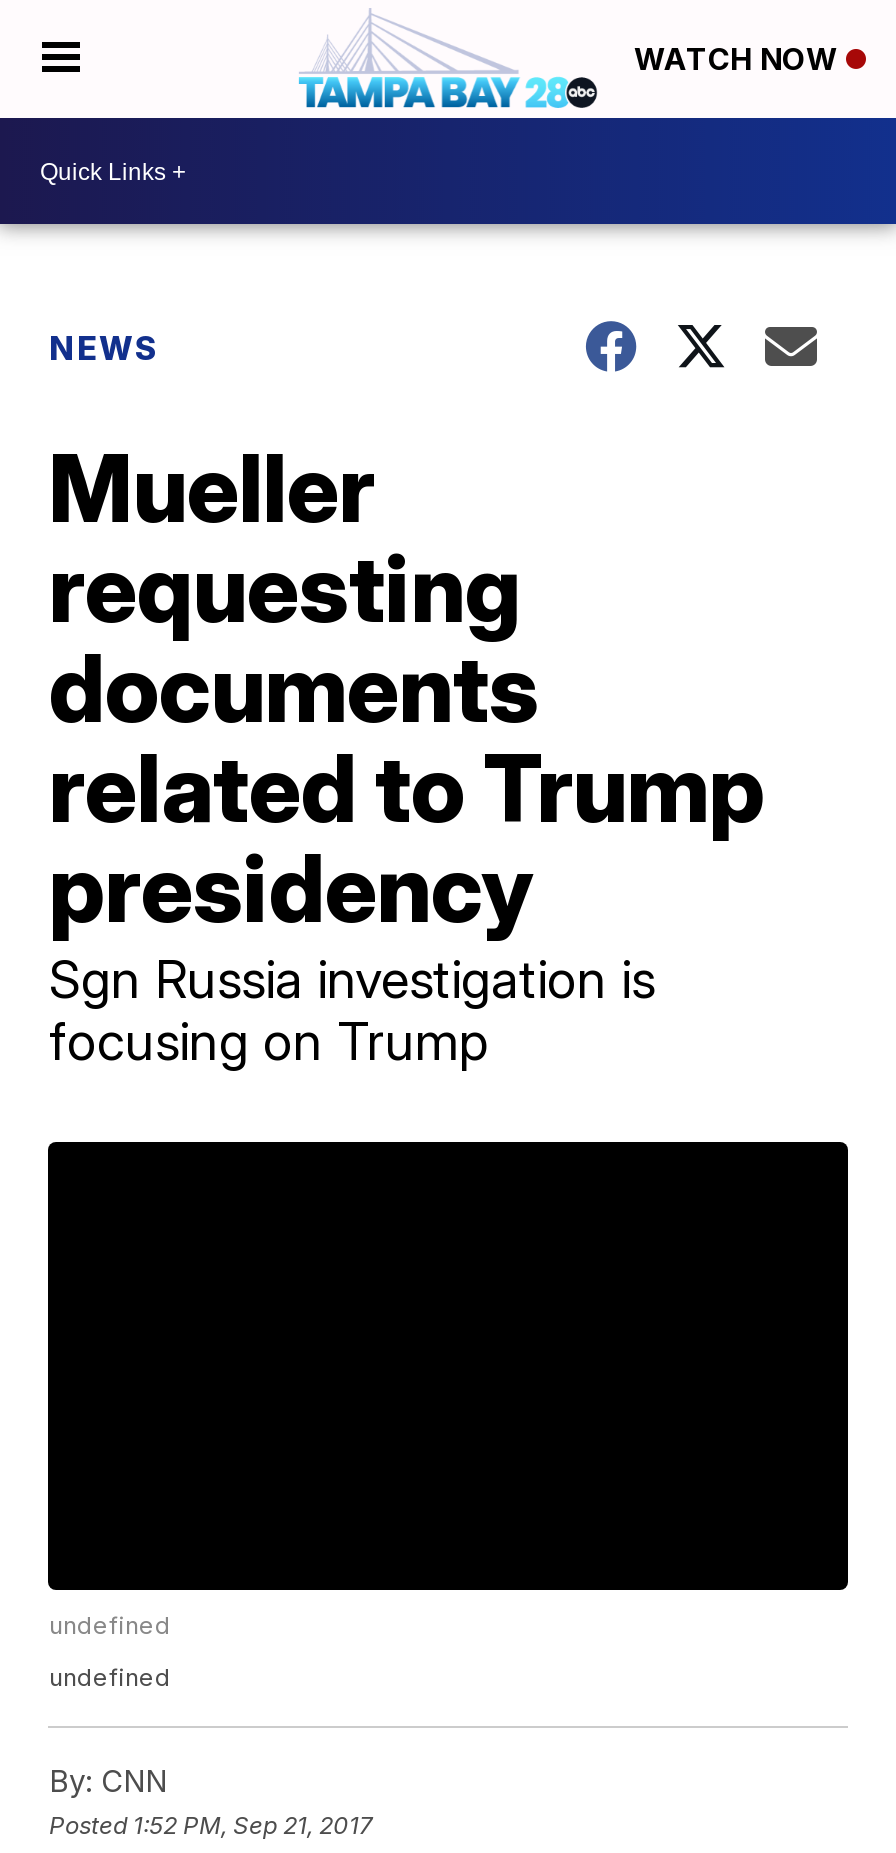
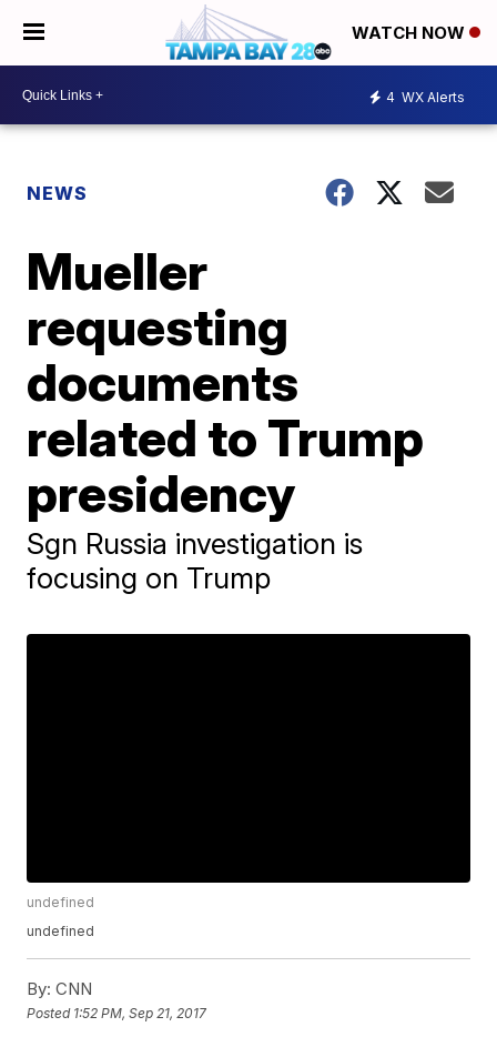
+ 4 WX Alerts
